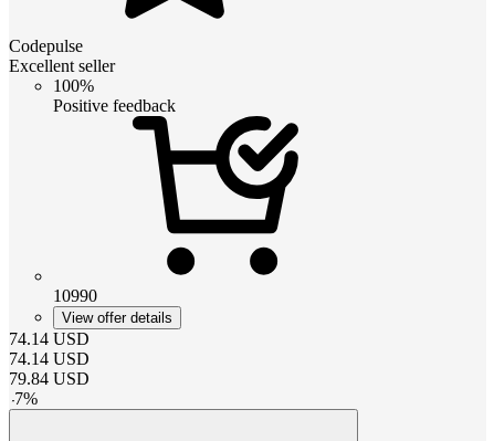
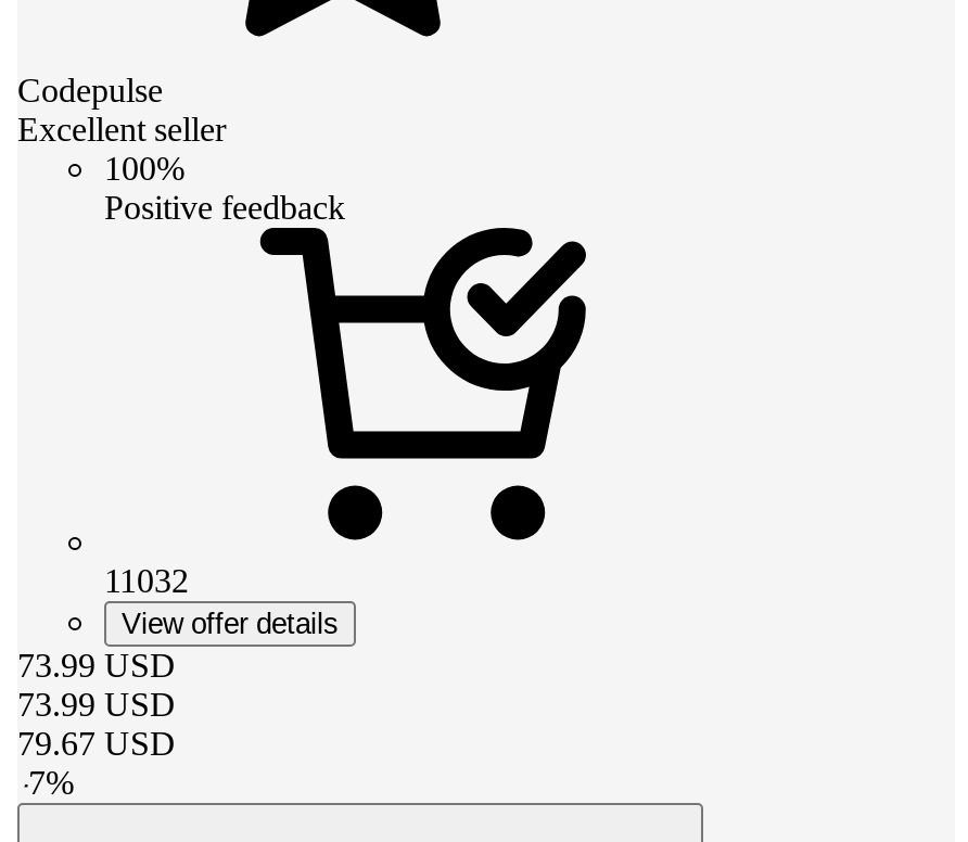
- 10990
+ 11032

- 74.14 USD
+ 73.99 USD

- 74.14 USD
+ 73.99 USD

- 79.84 USD
+ 79.67 USD
